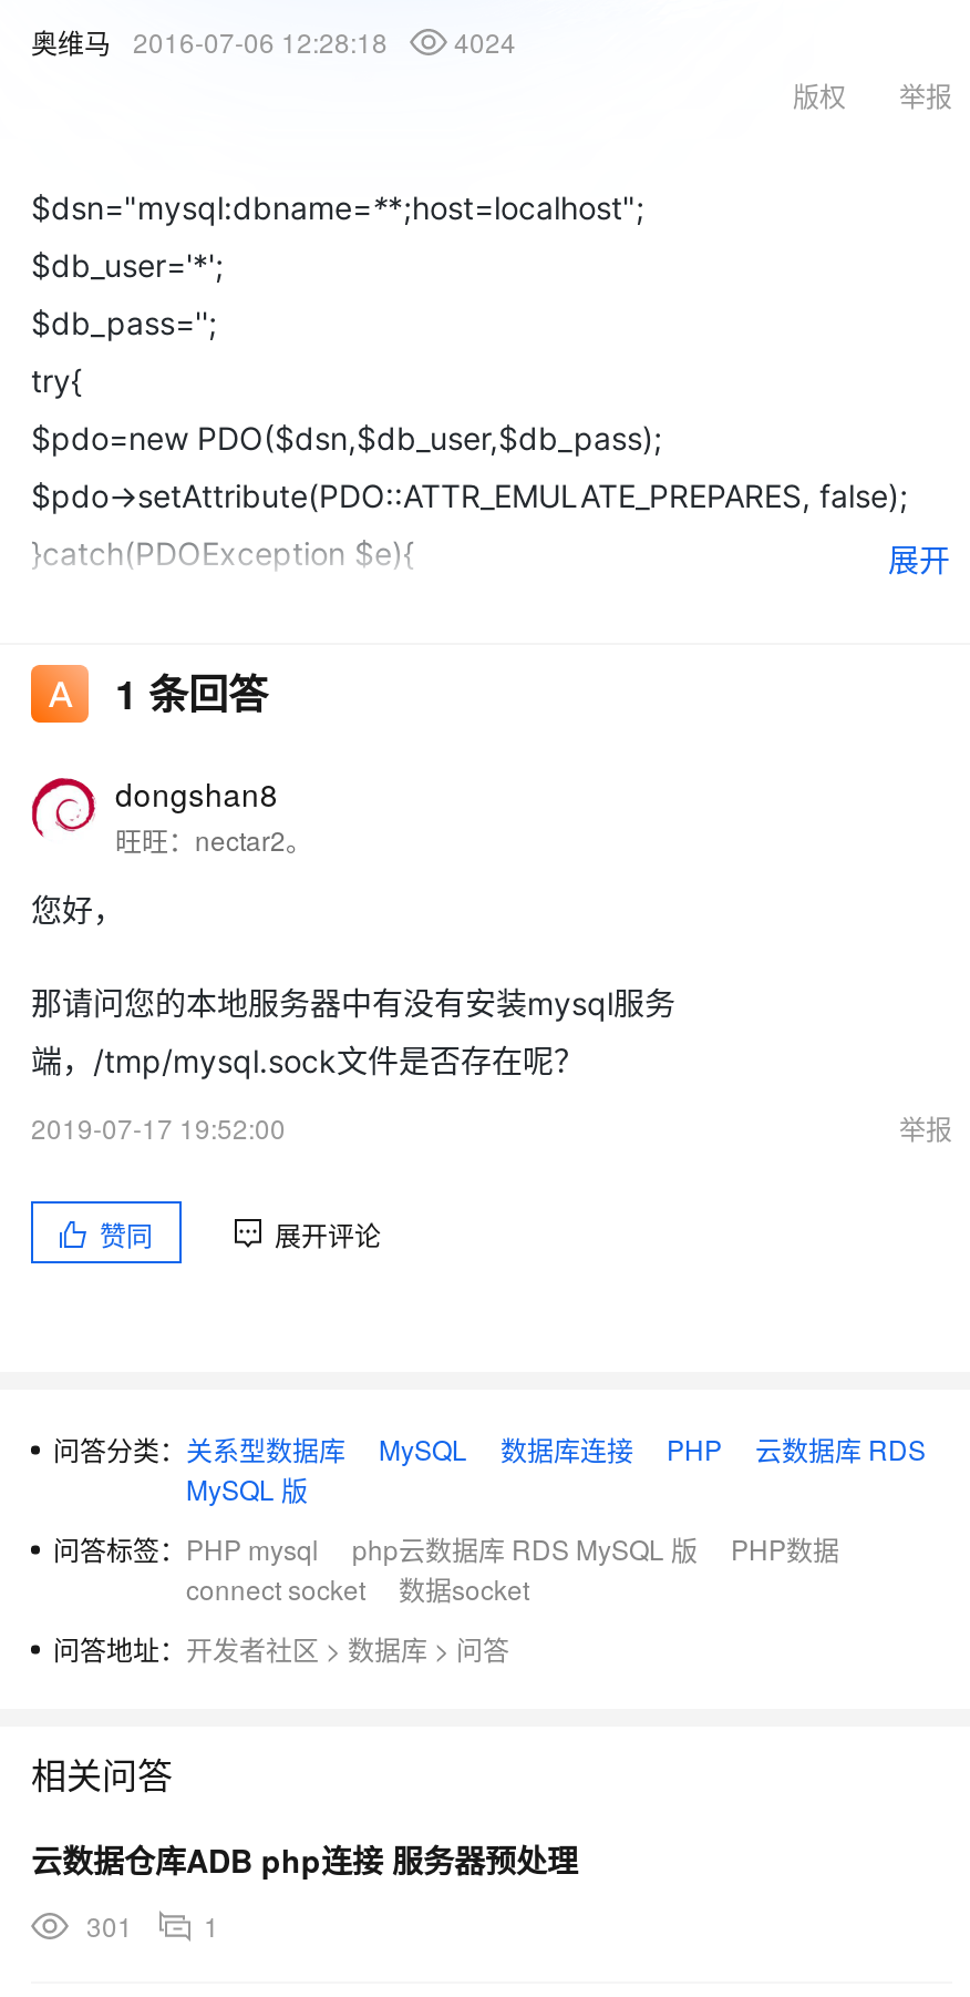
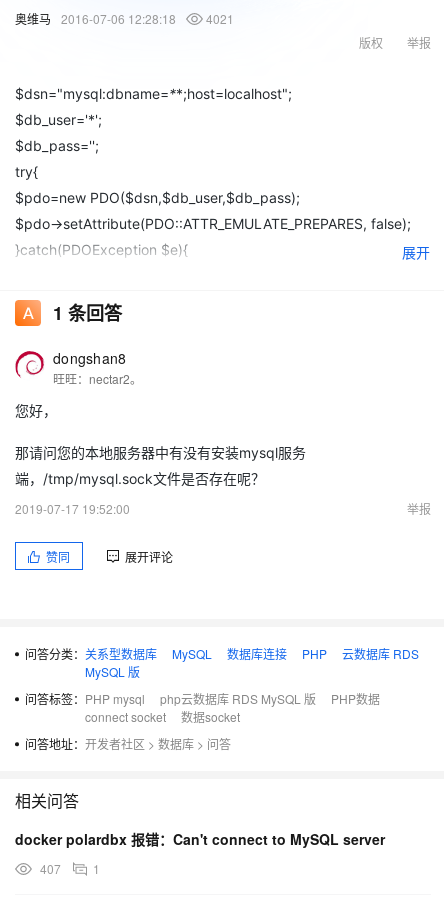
- 奥维马 2016-07-06 12:28:18 4024
+ 奥维马 2016-07-06 12:28:18 4021

- 云数据仓库ADB php连接 服务器预处理
+ docker polardbx 报错：Can't connect to MySQL server

- 301 1
+ 407 1
